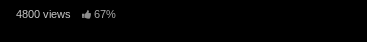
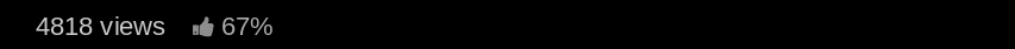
- 4800 views 67%
+ 4818 views 67%
